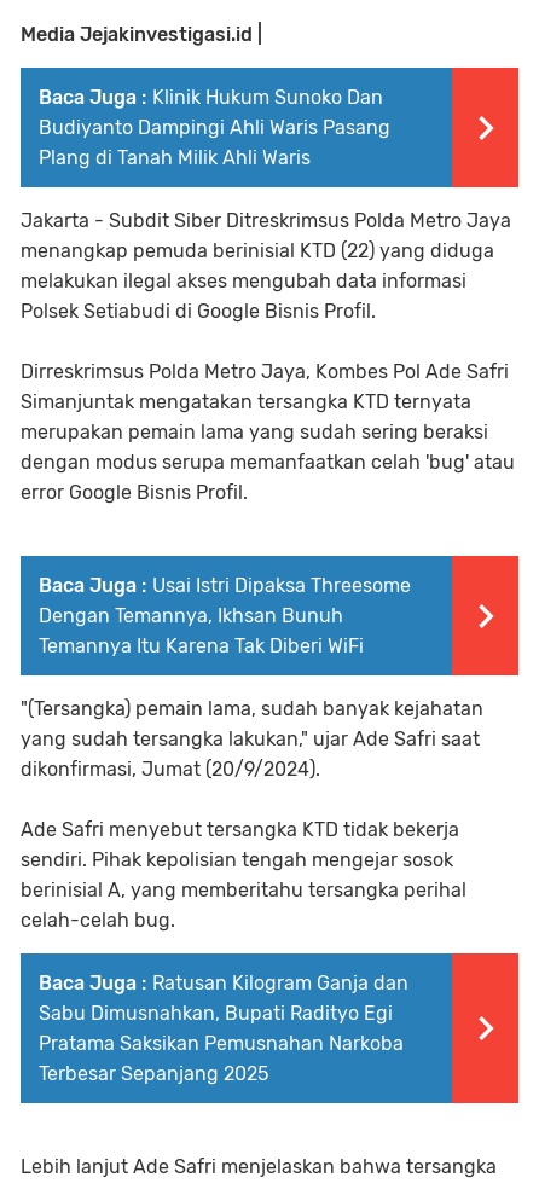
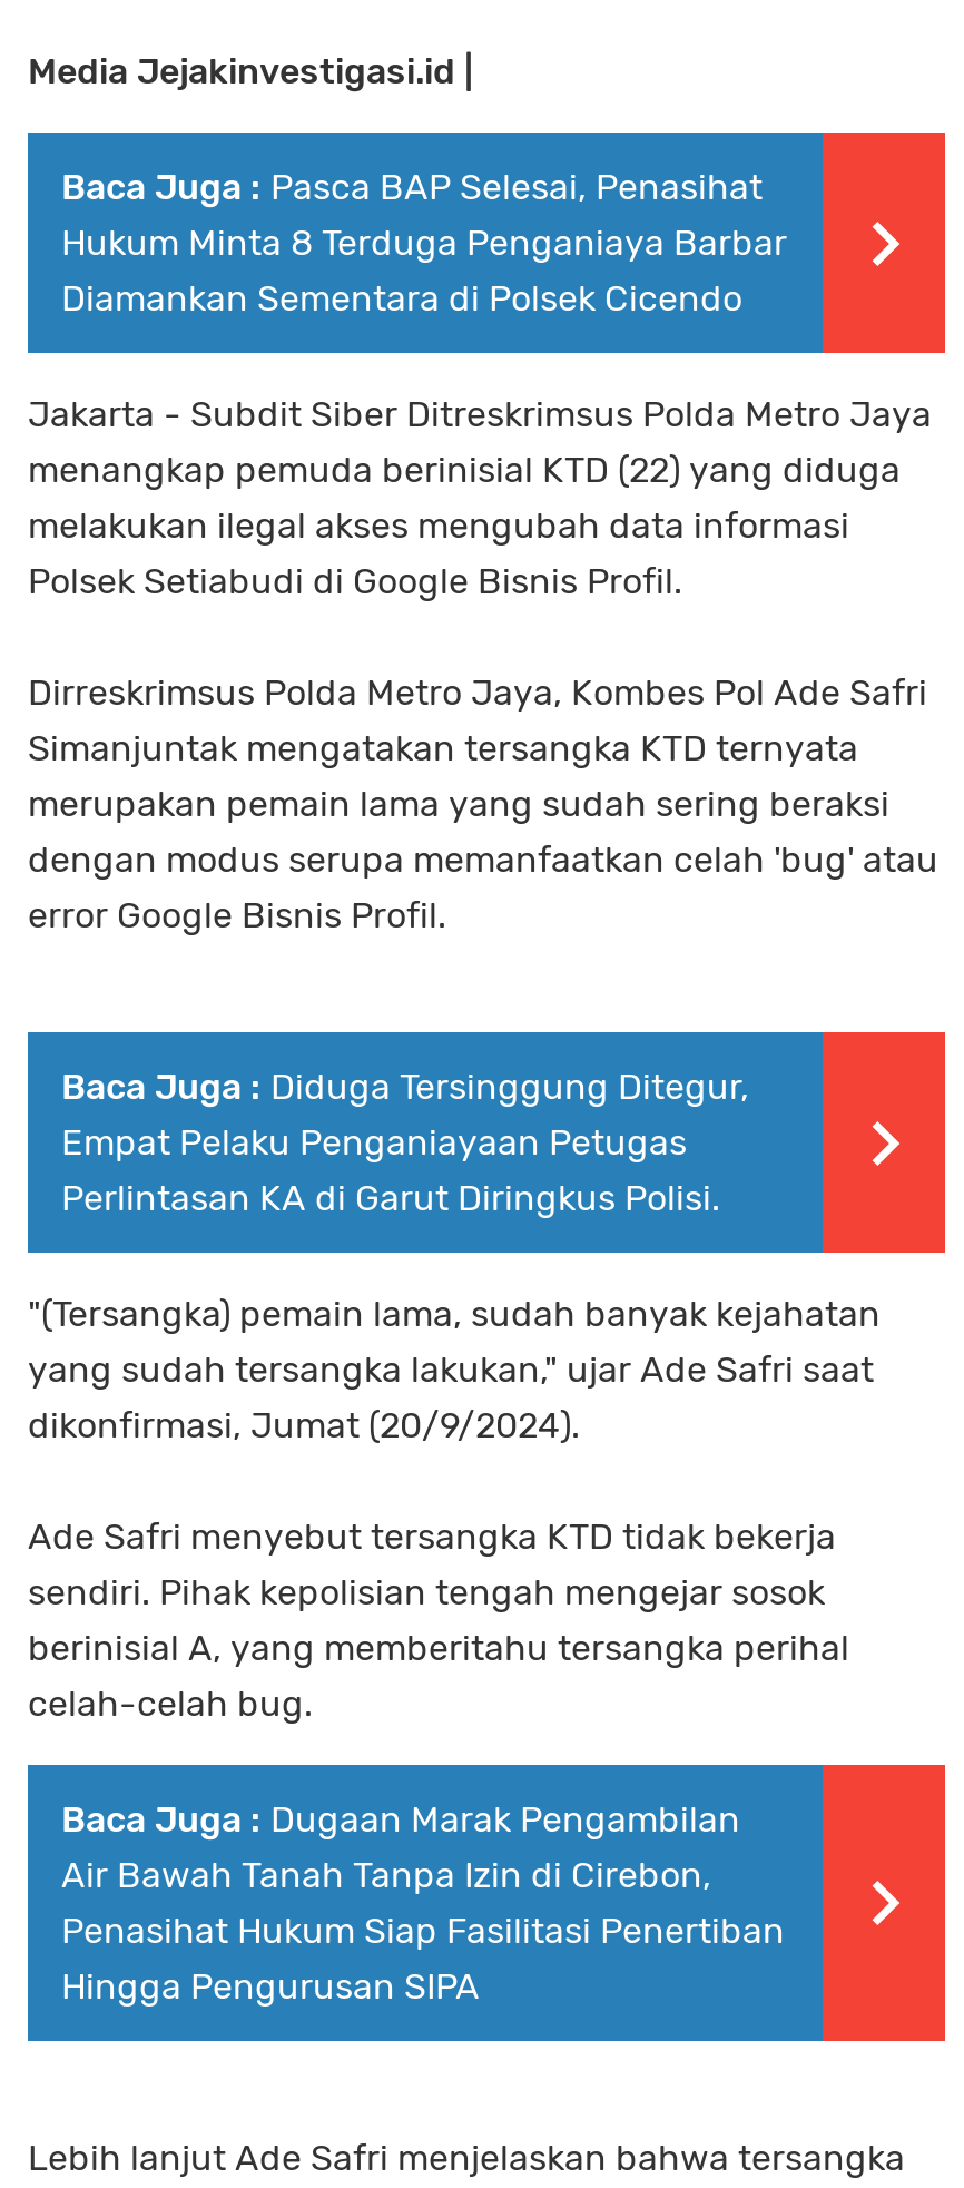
- Baca Juga : Klinik Hukum Sunoko Dan
- Budiyanto Dampingi Ahli Waris Pasang
- Plang di Tanah Milik Ahli Waris
+ Baca Juga : Pasca BAP Selesai, Penasihat
+ Hukum Minta 8 Terduga Penganiaya Barbar
+ Diamankan Sementara di Polsek Cicendo

- Baca Juga : Usai Istri Dipaksa Threesome
- Dengan Temannya, Ikhsan Bunuh
- Temannya Itu Karena Tak Diberi WiFi
+ Baca Juga : Diduga Tersinggung Ditegur,
+ Empat Pelaku Penganiayaan Petugas
+ Perlintasan KA di Garut Diringkus Polisi.

- Baca Juga : Ratusan Kilogram Ganja dan
- Sabu Dimusnahkan, Bupati Radityo Egi
- Pratama Saksikan Pemusnahan Narkoba
- Terbesar Sepanjang 2025
+ Baca Juga : Dugaan Marak Pengambilan
+ Air Bawah Tanah Tanpa Izin di Cirebon,
+ Penasihat Hukum Siap Fasilitasi Penertiban
+ Hingga Pengurusan SIPA
